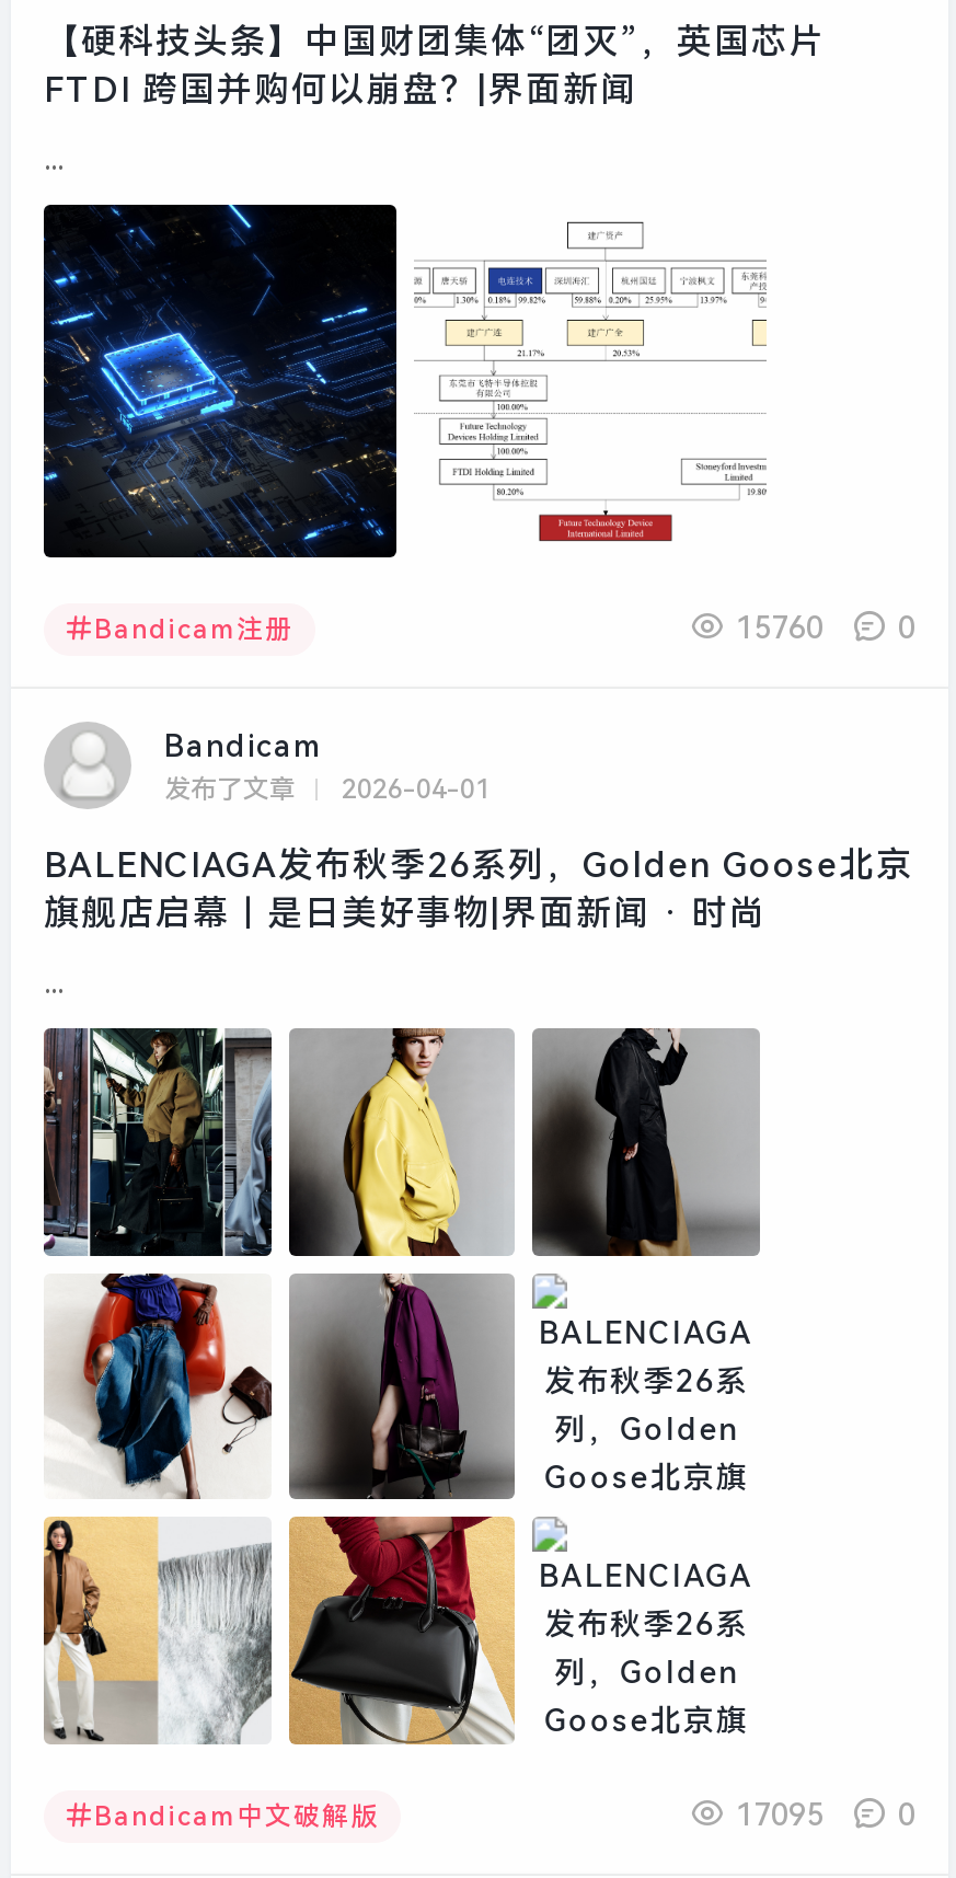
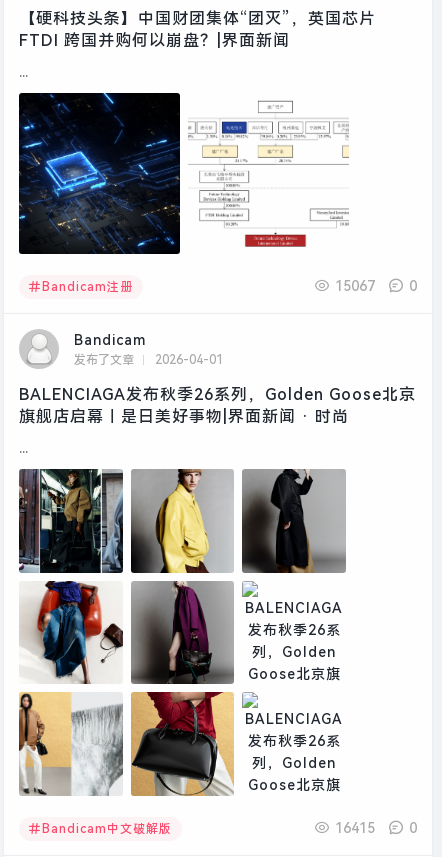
- 15760
+ 15067

- 17095
+ 16415
